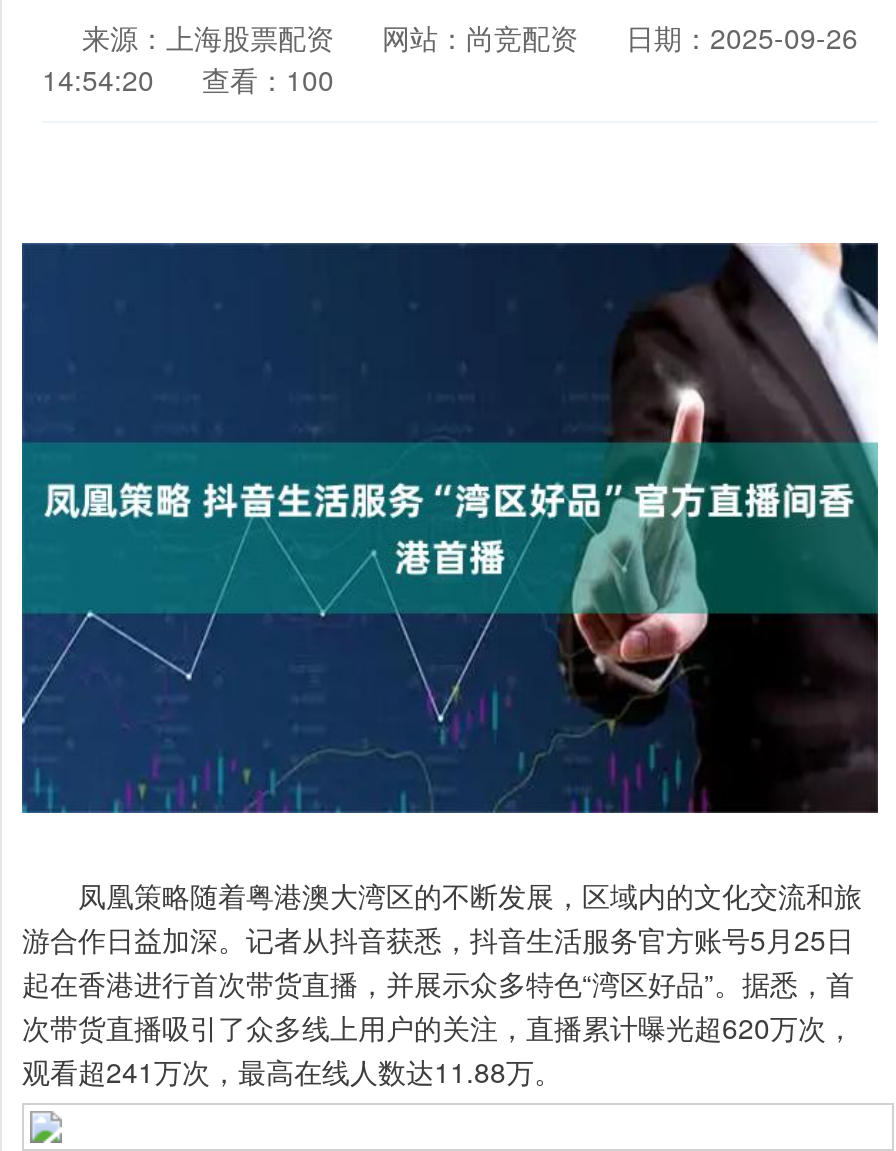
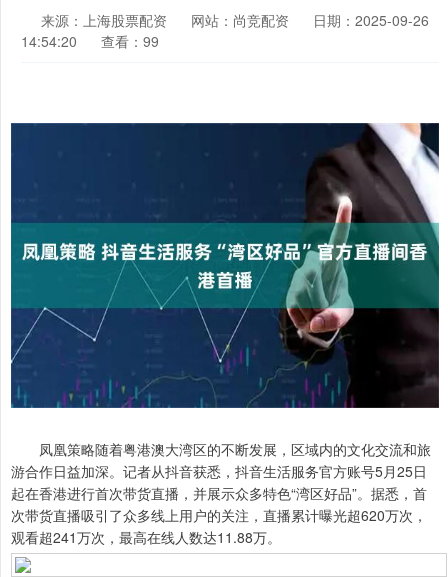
- 14:54:20 查看：100
+ 14:54:20 查看：99
